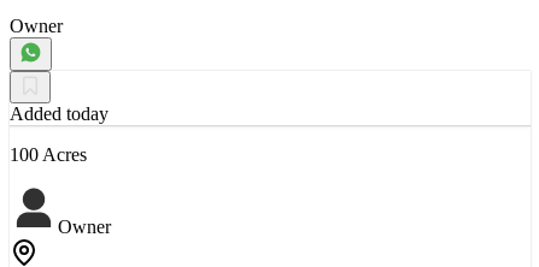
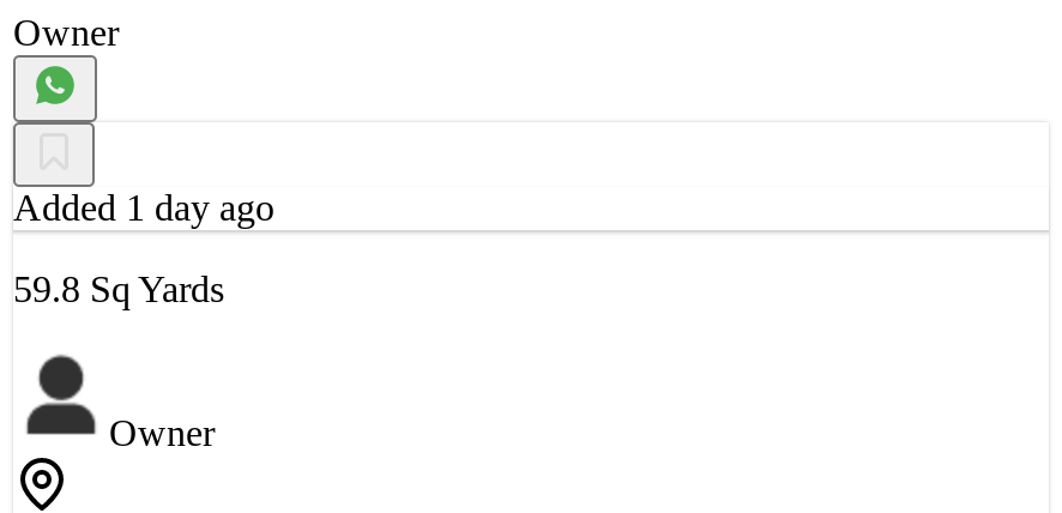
- Added today
+ Added 1 day ago

- 100 Acres
+ 59.8 Sq Yards
